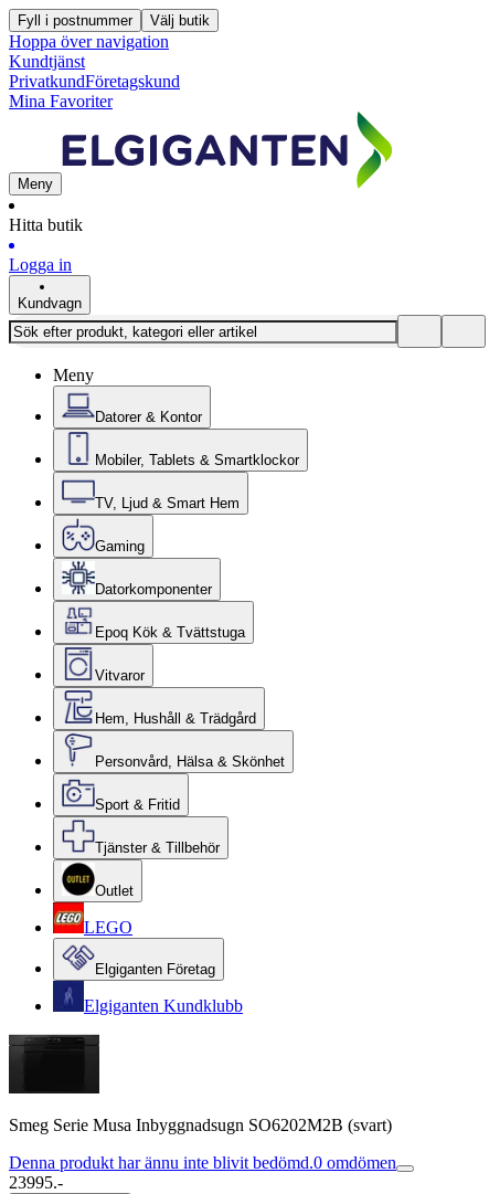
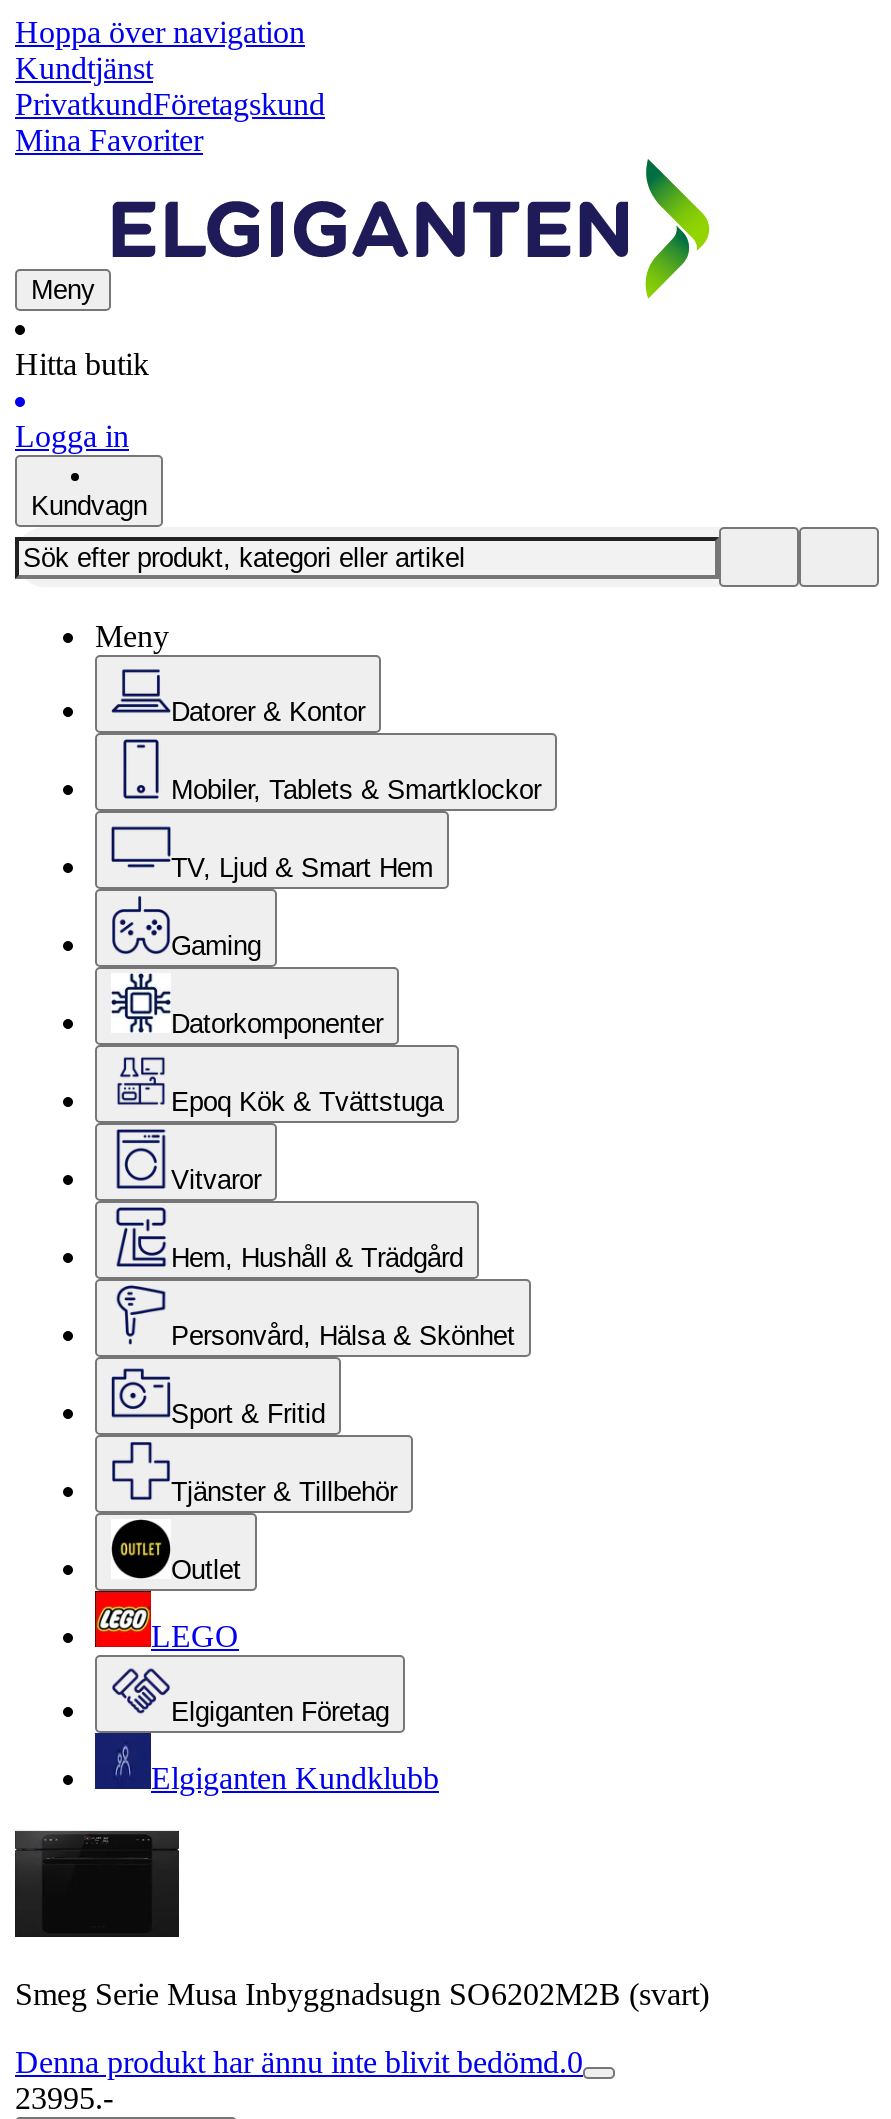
- Fyll i postnummer
- Välj butik

- Denna produkt har ännu inte blivit bedömd.0 omdömen
+ Denna produkt har ännu inte blivit bedömd.0
